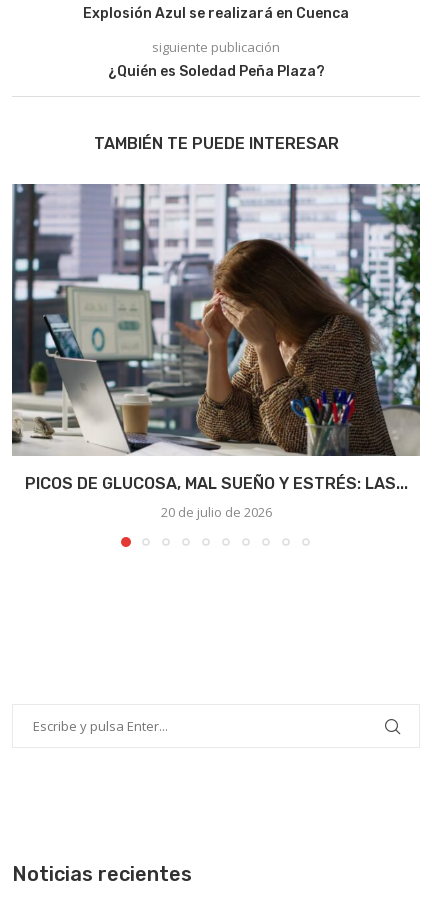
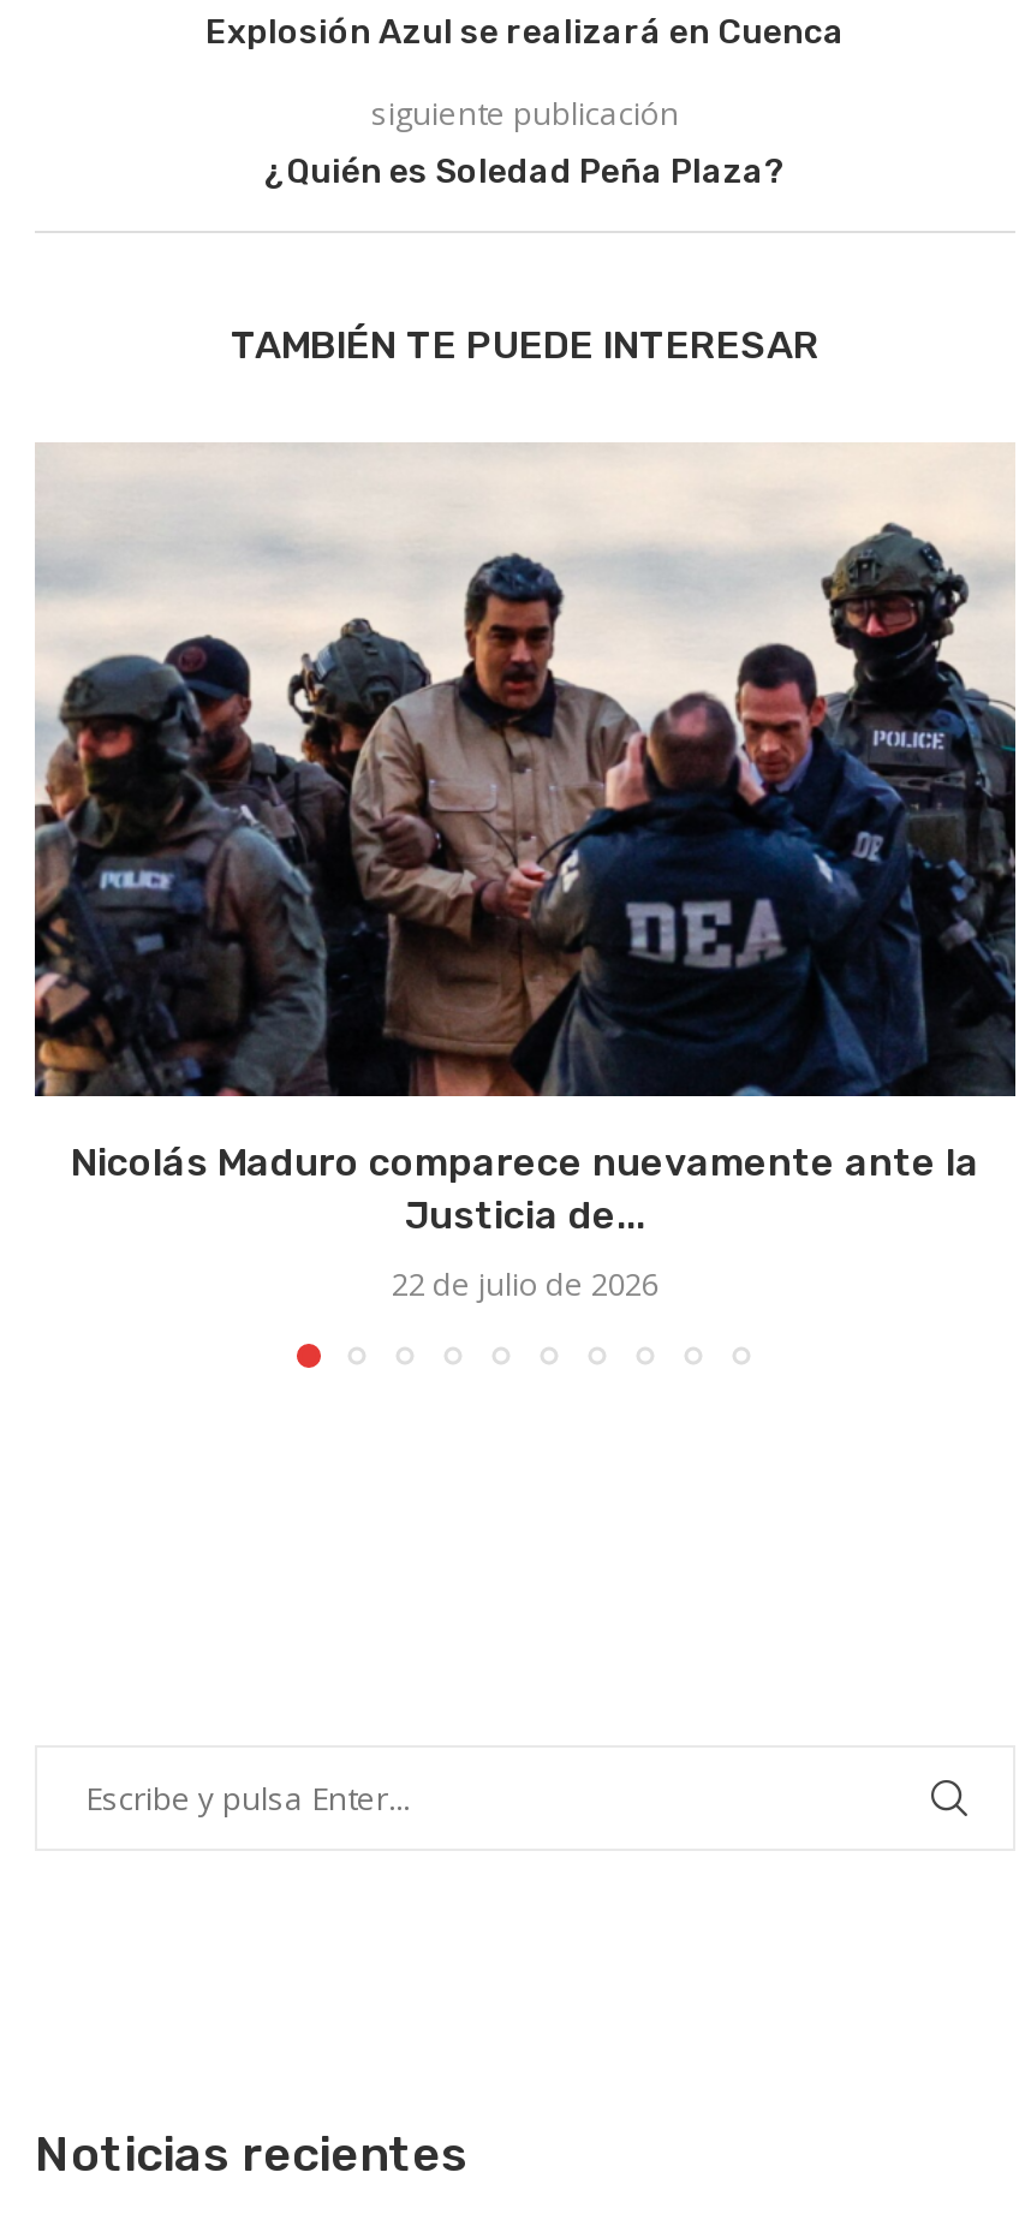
- [image]
- PICOS DE GLUCOSA, MAL SUEÑO Y ESTRÉS: LAS...
+ [image]
+ Nicolás Maduro comparece nuevamente ante la
+ Justicia de...

- 20 de julio de 2026
+ 22 de julio de 2026
